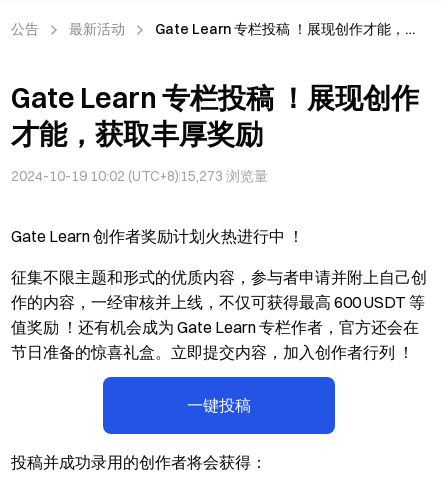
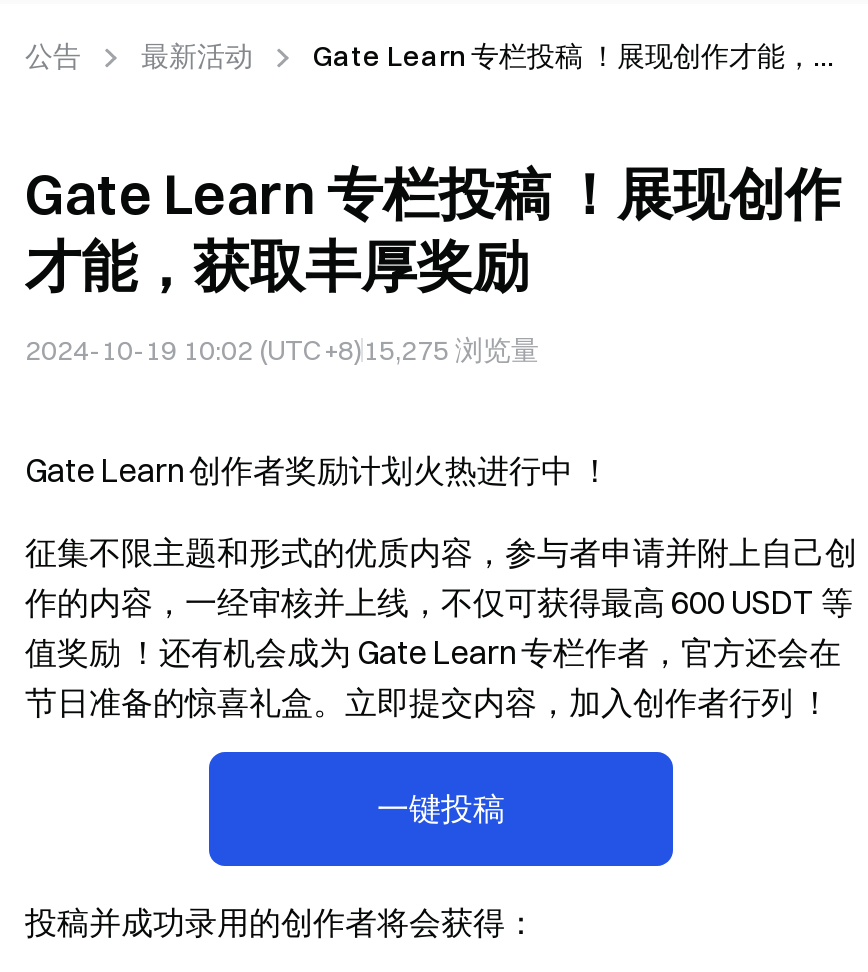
- 2024-10-19 10:02 (UTC+8)15,273浏览量
+ 2024-10-19 10:02 (UTC+8)15,275浏览量
